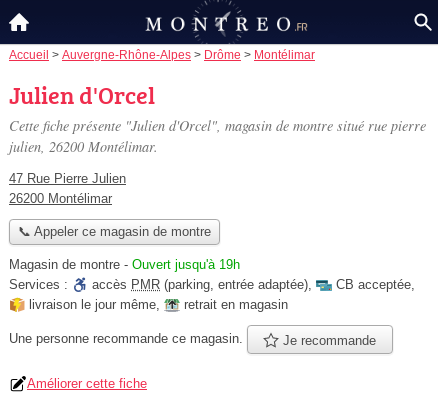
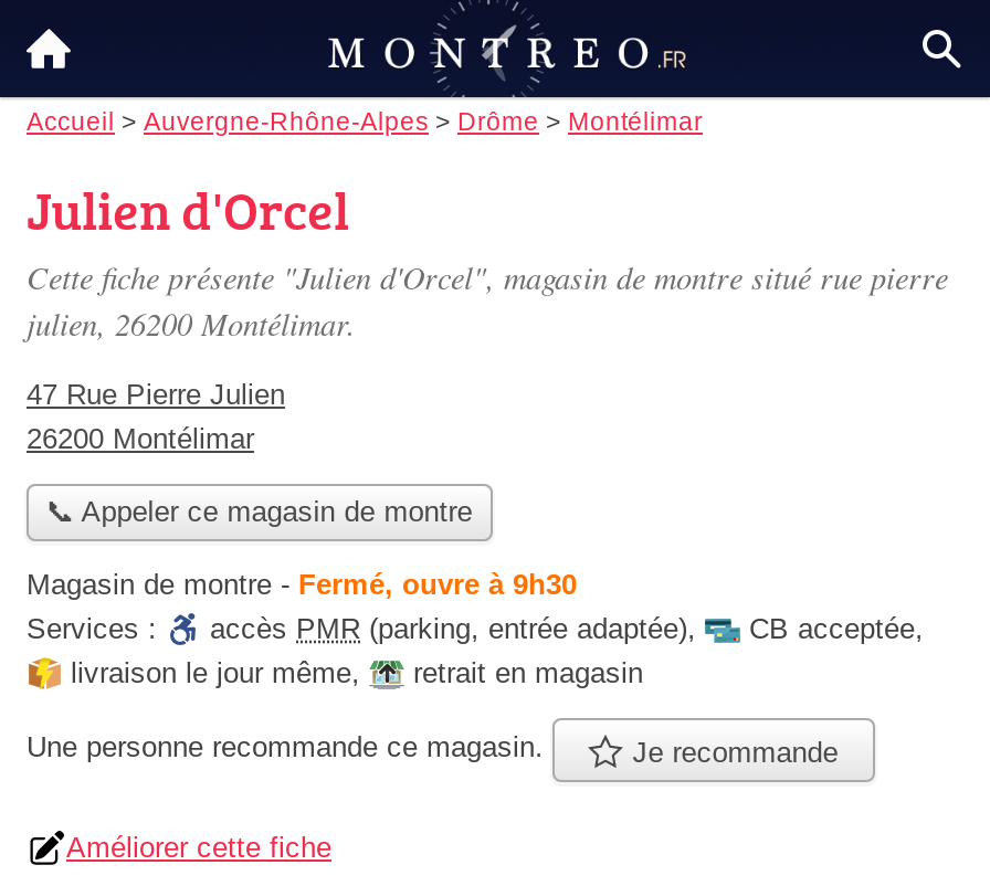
- Magasin de montre - Ouvert jusqu'à 19h
+ Magasin de montre - Fermé, ouvre à 9h30
